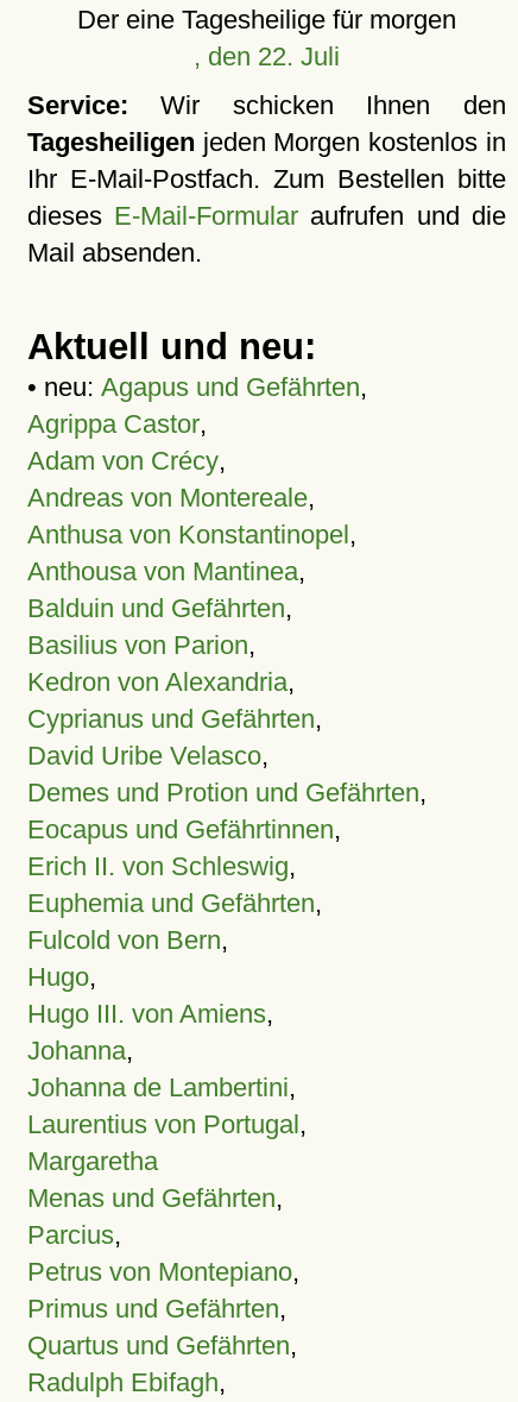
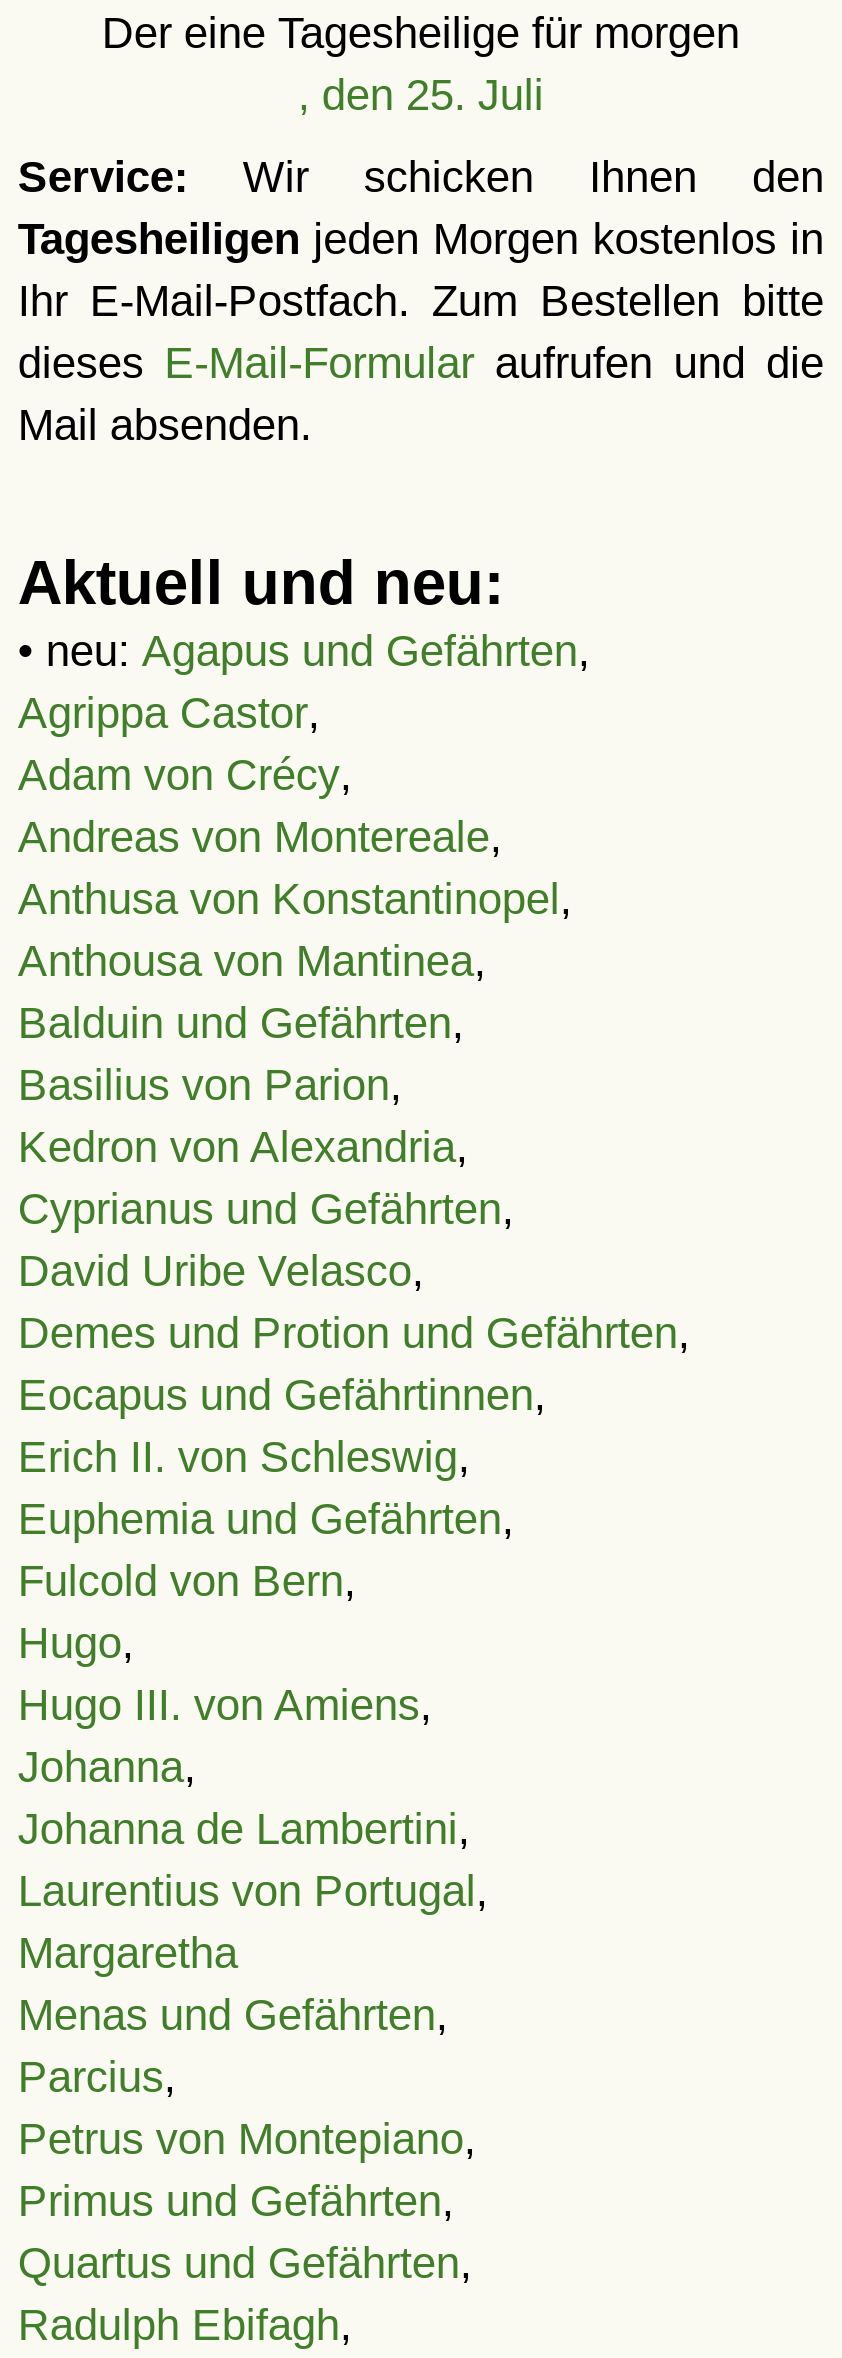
- , den 22. Juli
+ , den 25. Juli
